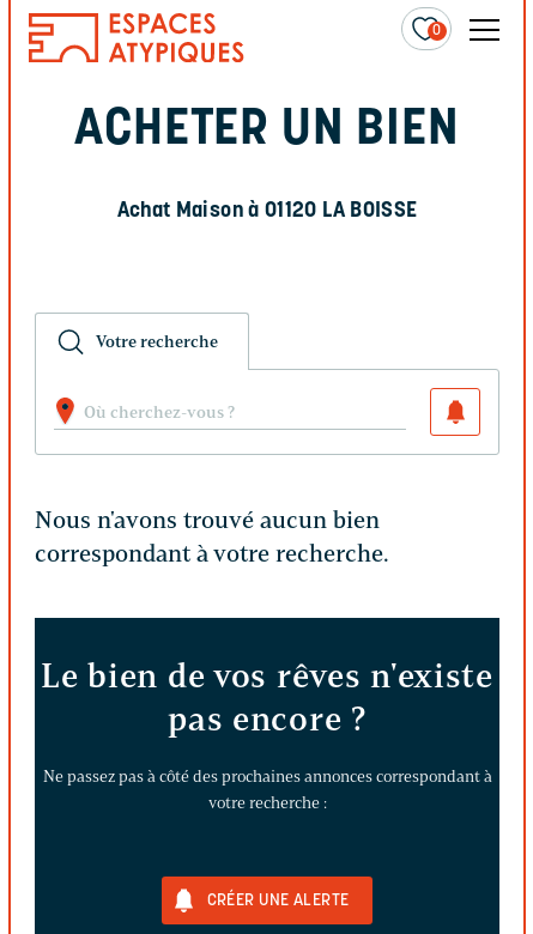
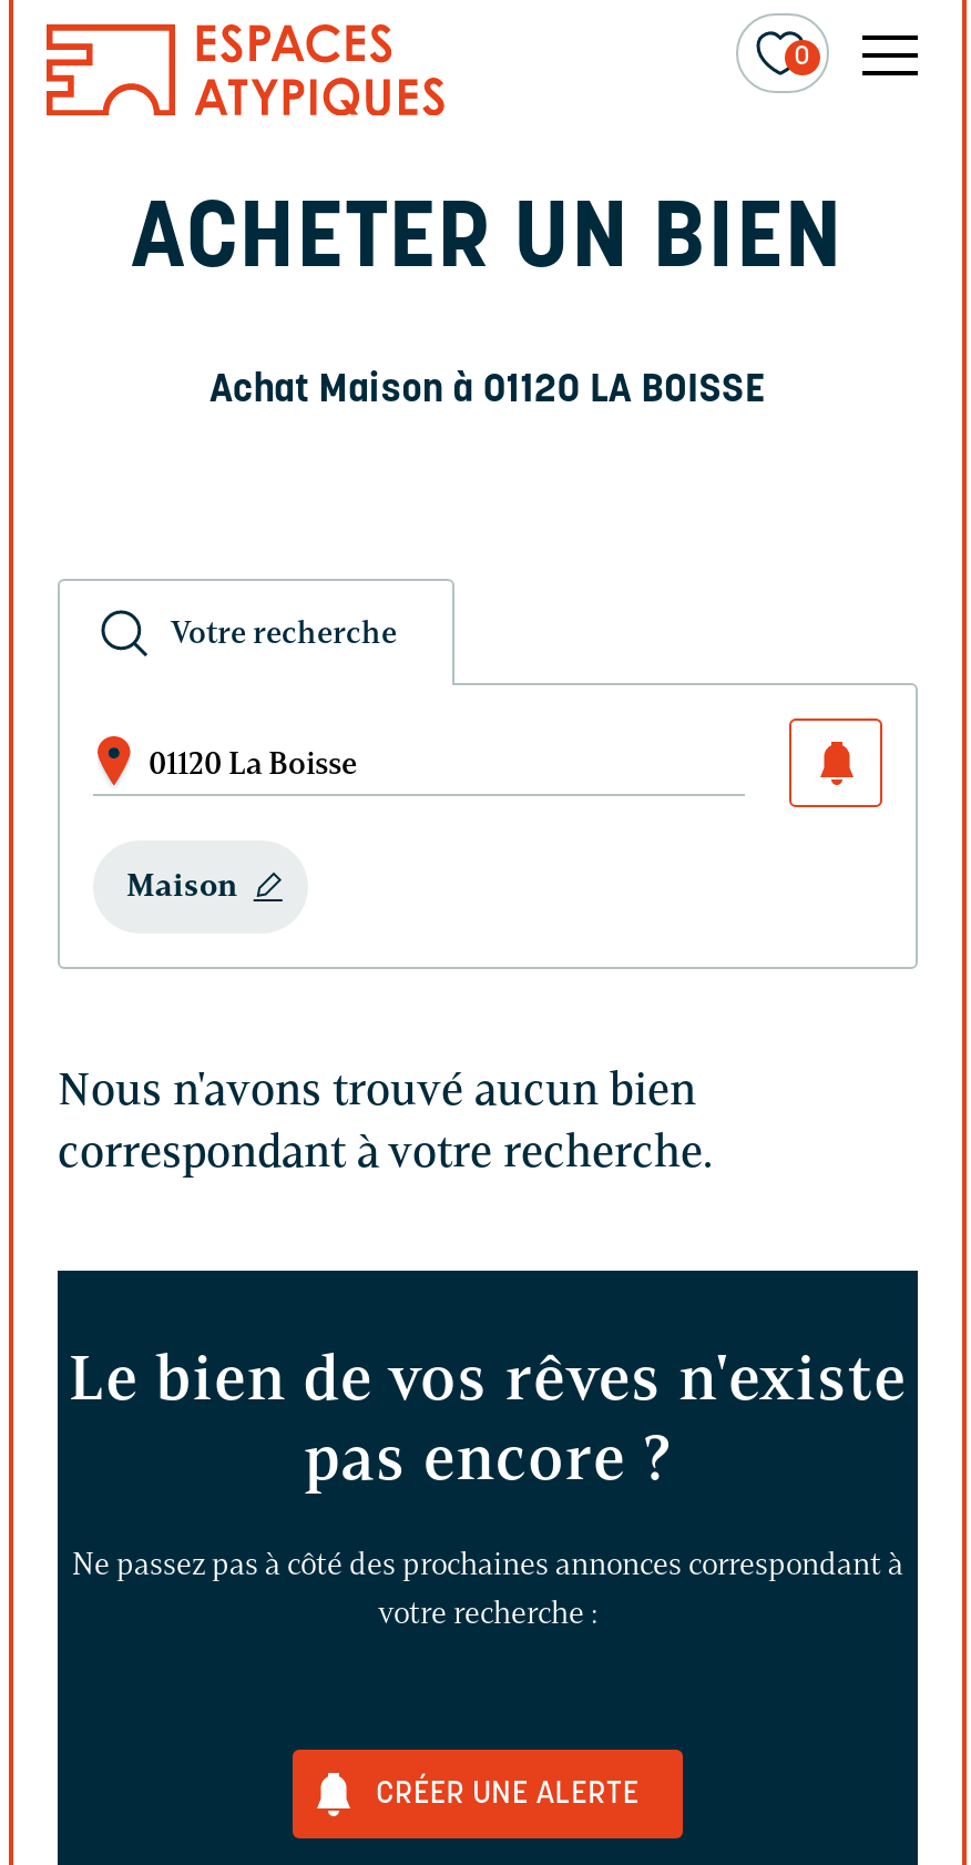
- Où cherchez-vous ?
+ 01120 La Boisse
+ Maison
